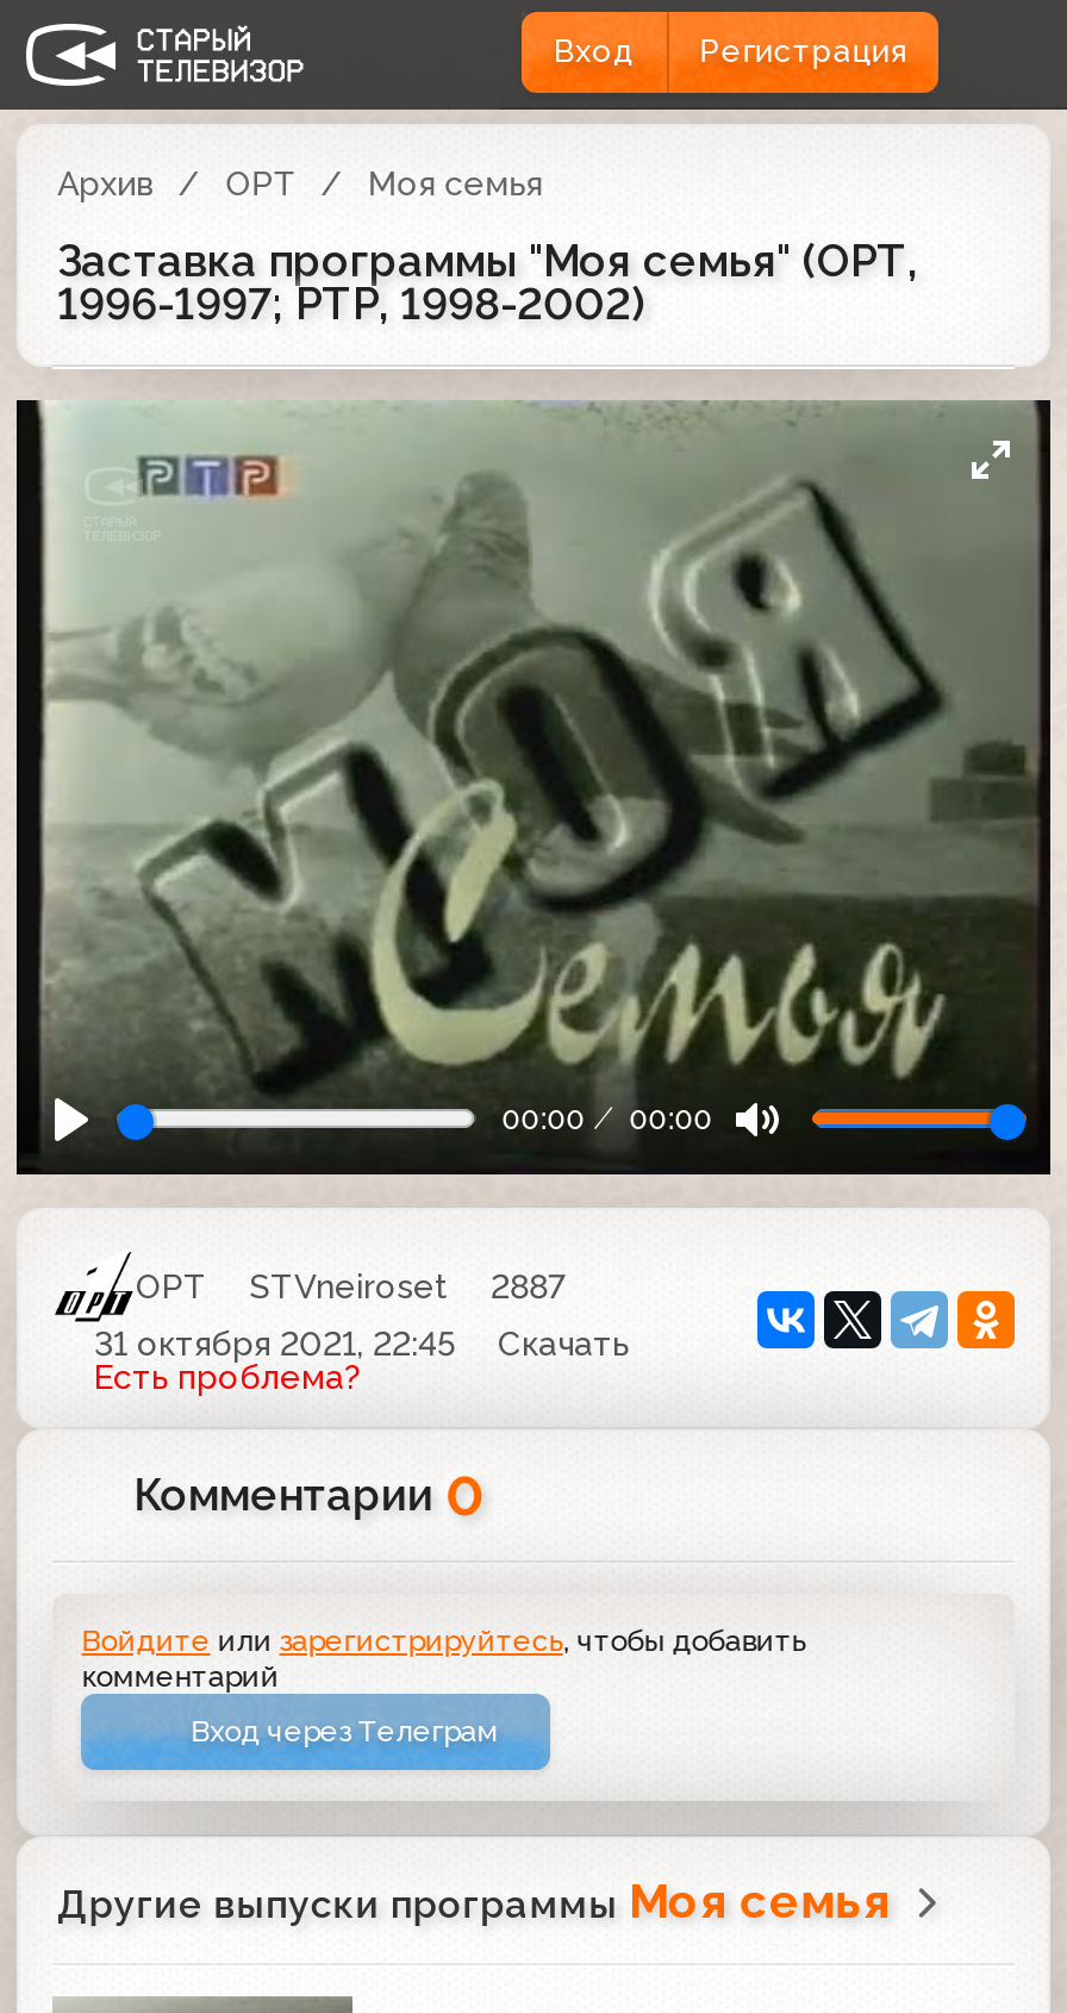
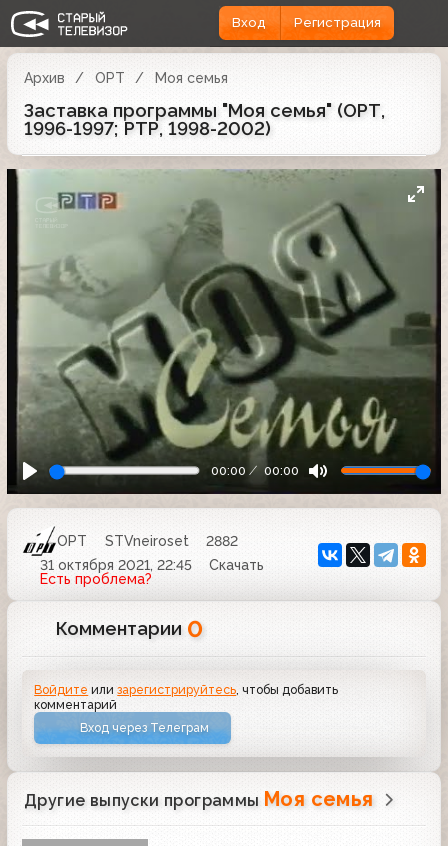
- ОРТ STVneiroset 2887
+ ОРТ STVneiroset 2882
